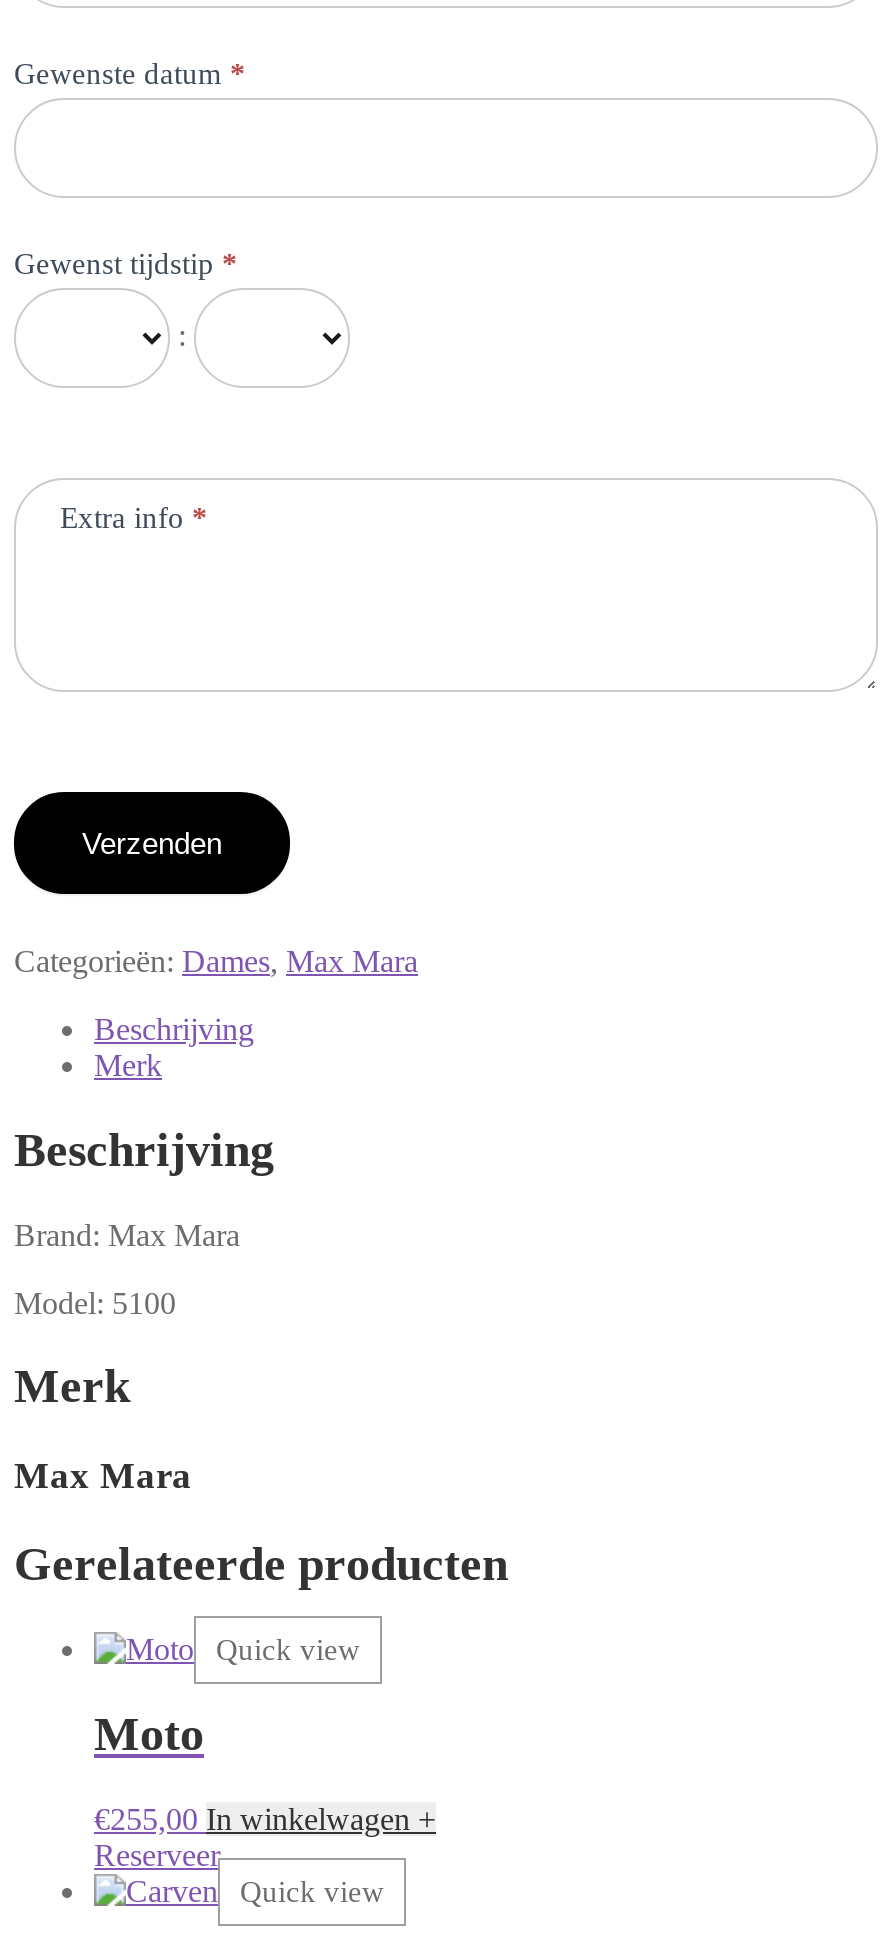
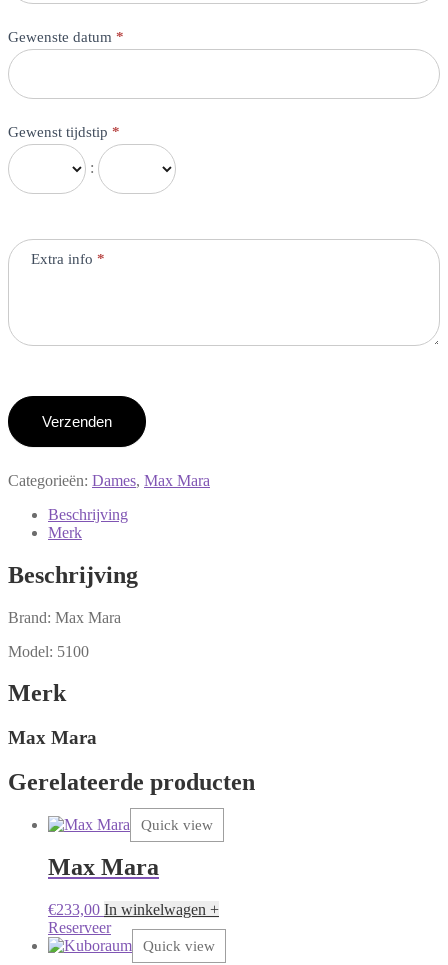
- Moto
+ Max Mara

- €255,00 In winkelwagen +
+ €233,00 In winkelwagen +
